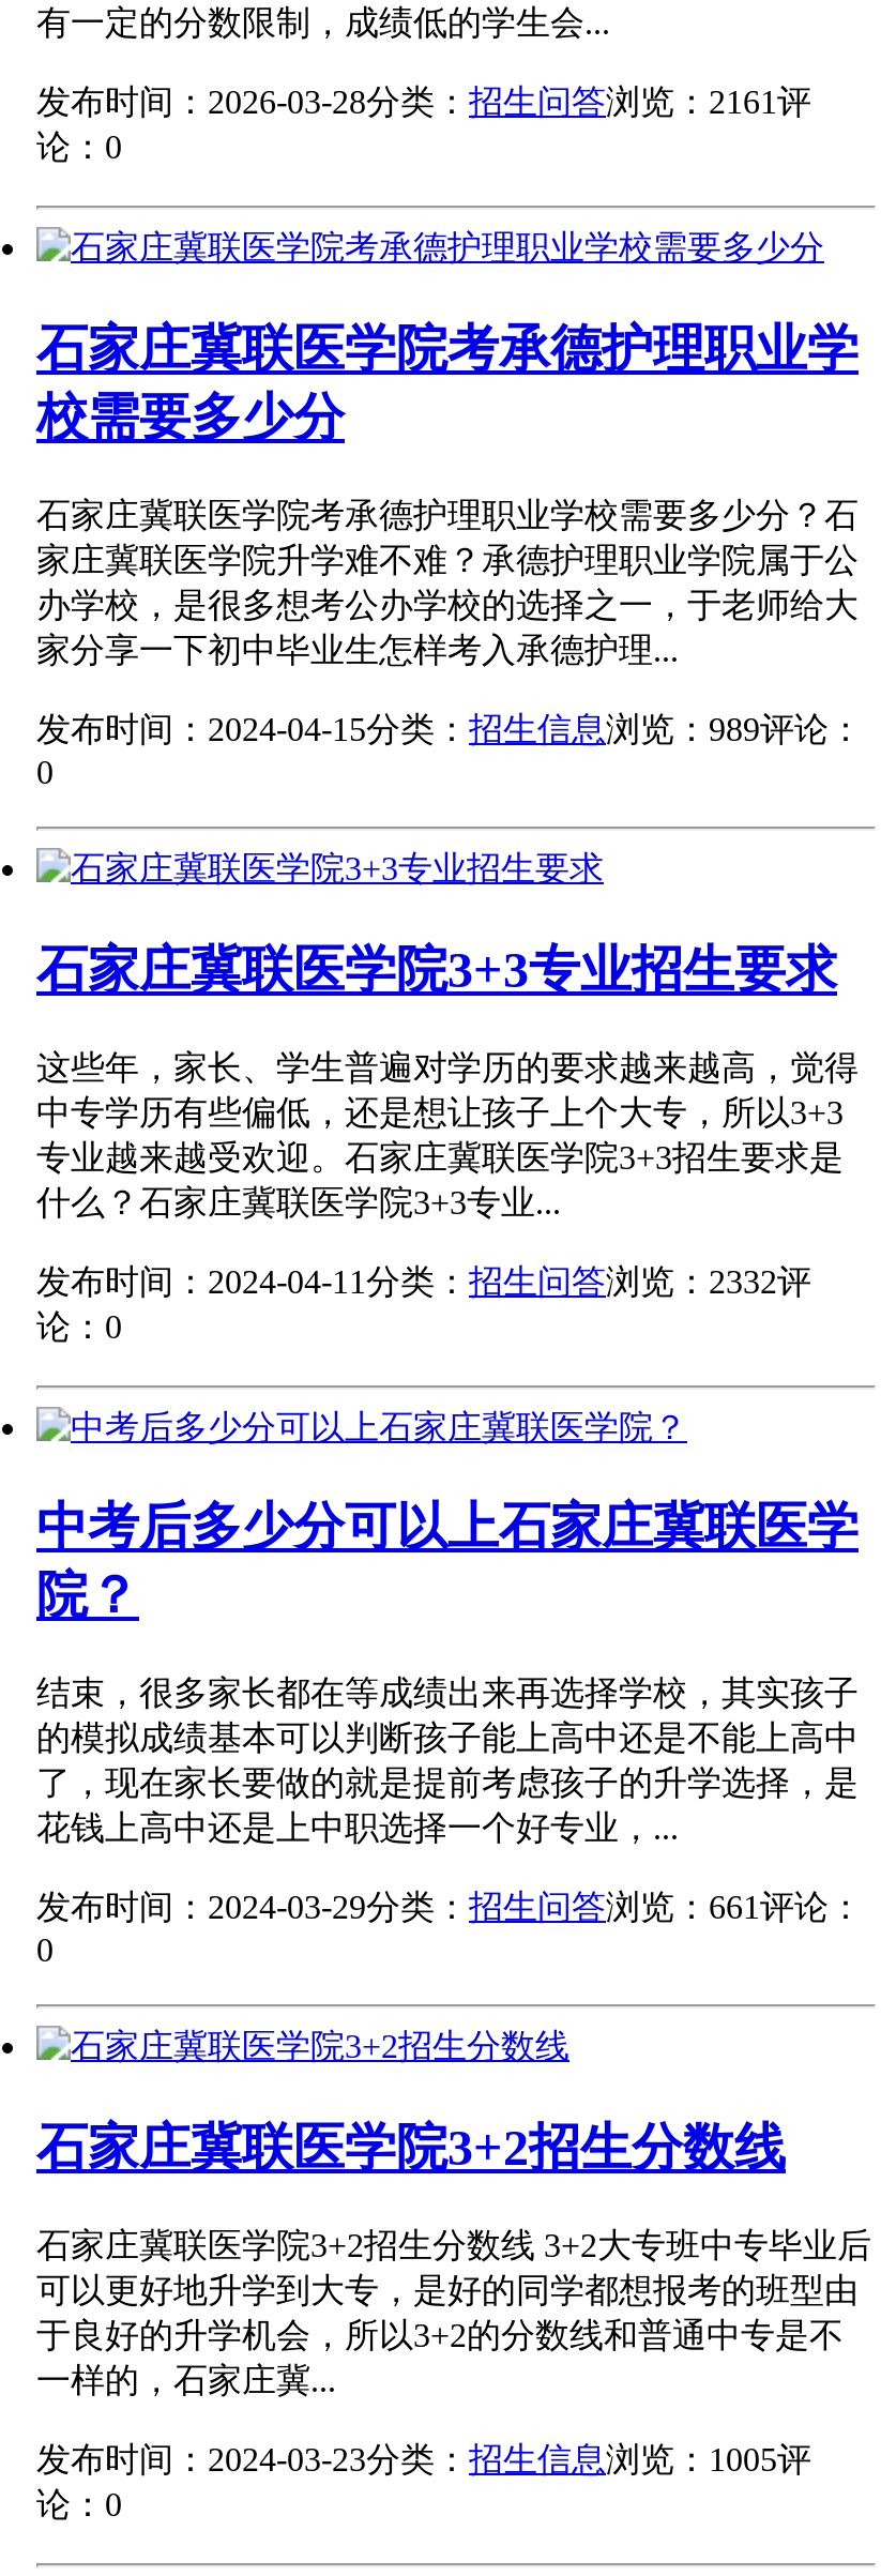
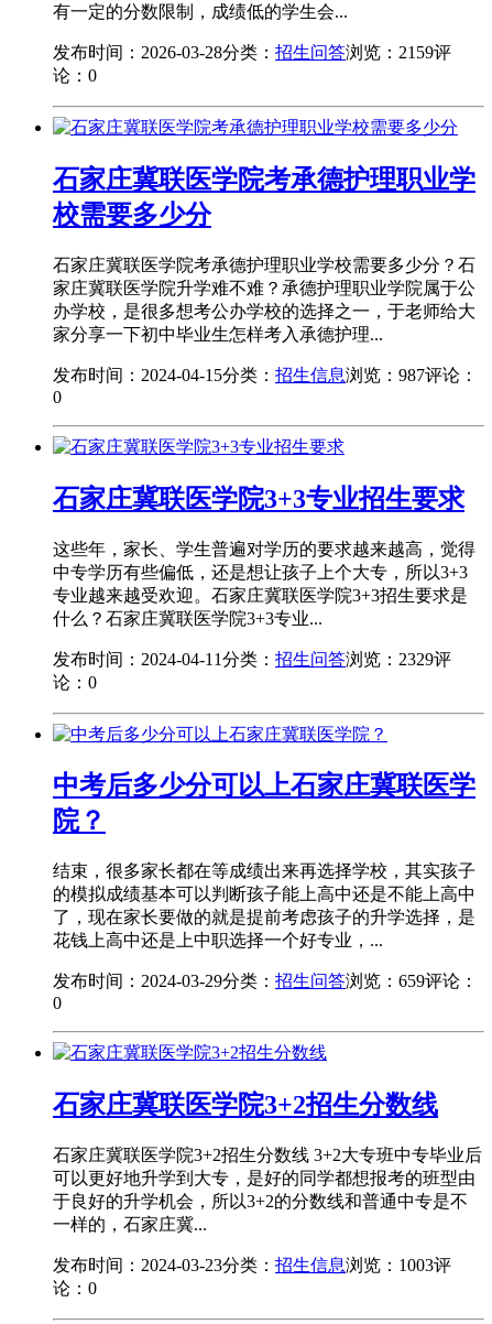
- 发布时间：2026-03-28分类：招生问答浏览：2161评
+ 发布时间：2026-03-28分类：招生问答浏览：2159评

- 发布时间：2024-04-15分类：招生信息浏览：989评论：
+ 发布时间：2024-04-15分类：招生信息浏览：987评论：

- 发布时间：2024-04-11分类：招生问答浏览：2332评
+ 发布时间：2024-04-11分类：招生问答浏览：2329评

- 发布时间：2024-03-29分类：招生问答浏览：661评论：
+ 发布时间：2024-03-29分类：招生问答浏览：659评论：

- 发布时间：2024-03-23分类：招生信息浏览：1005评
+ 发布时间：2024-03-23分类：招生信息浏览：1003评
